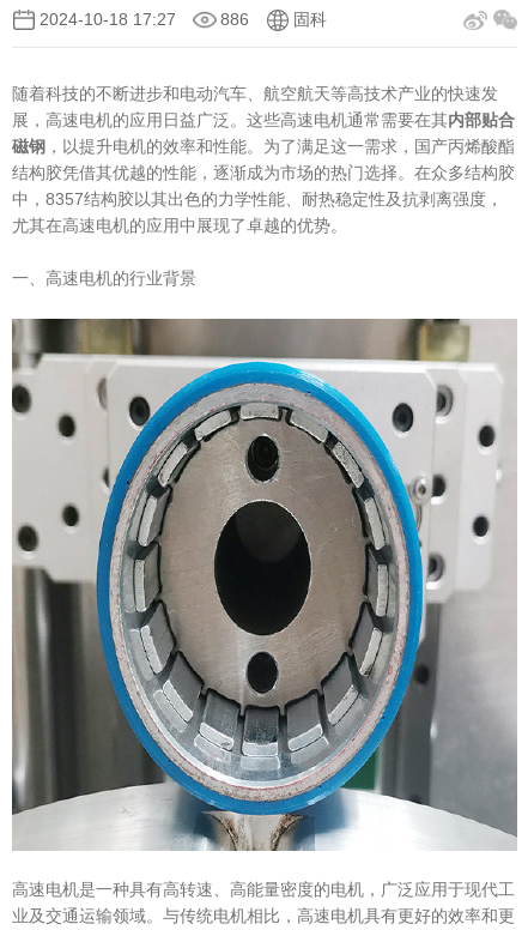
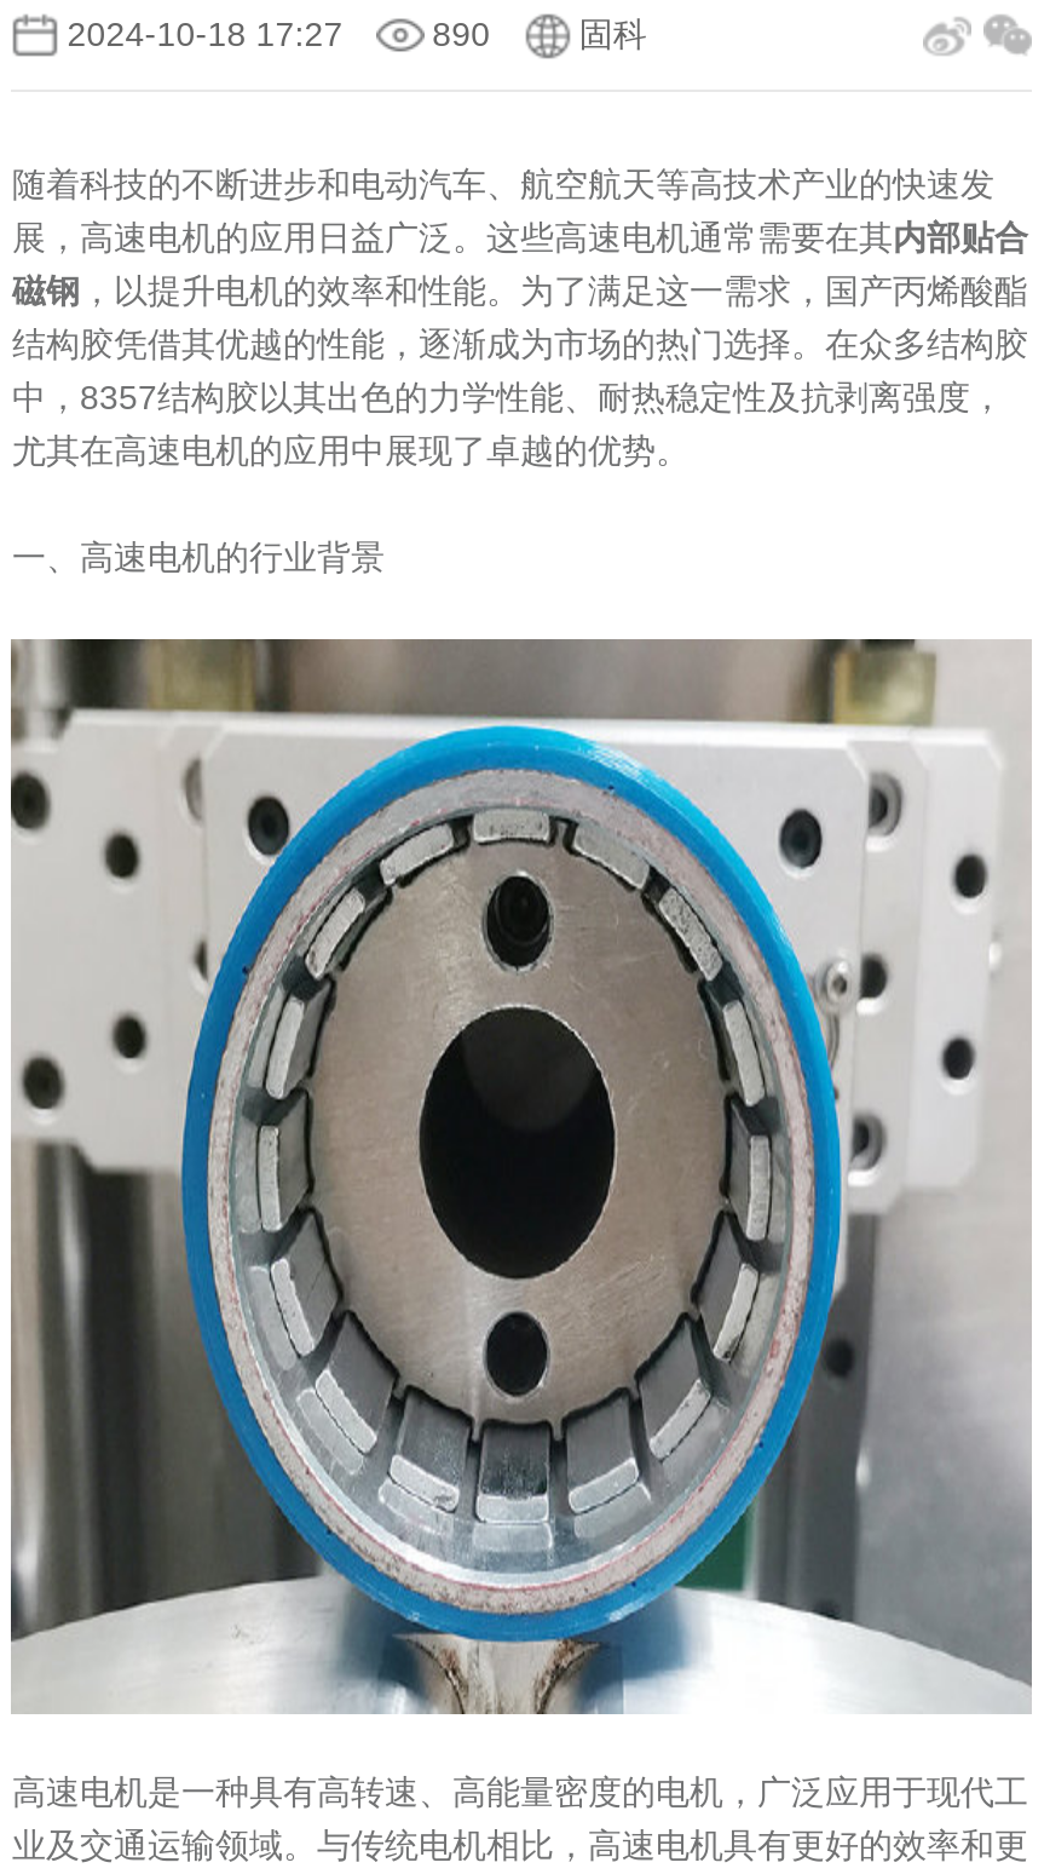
- 886
+ 890
